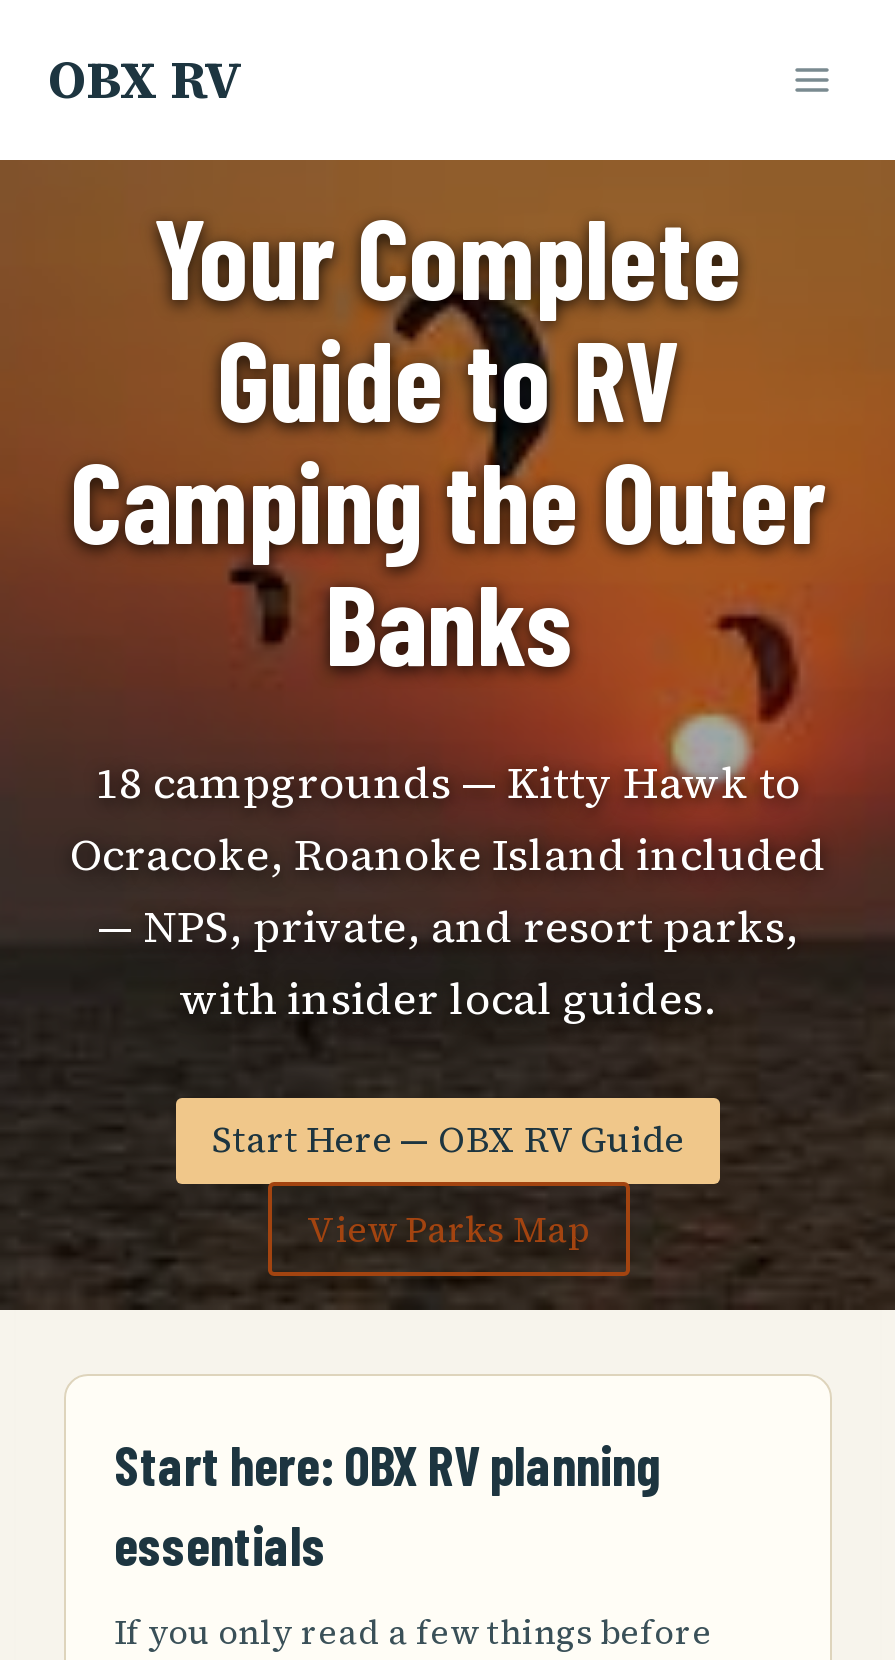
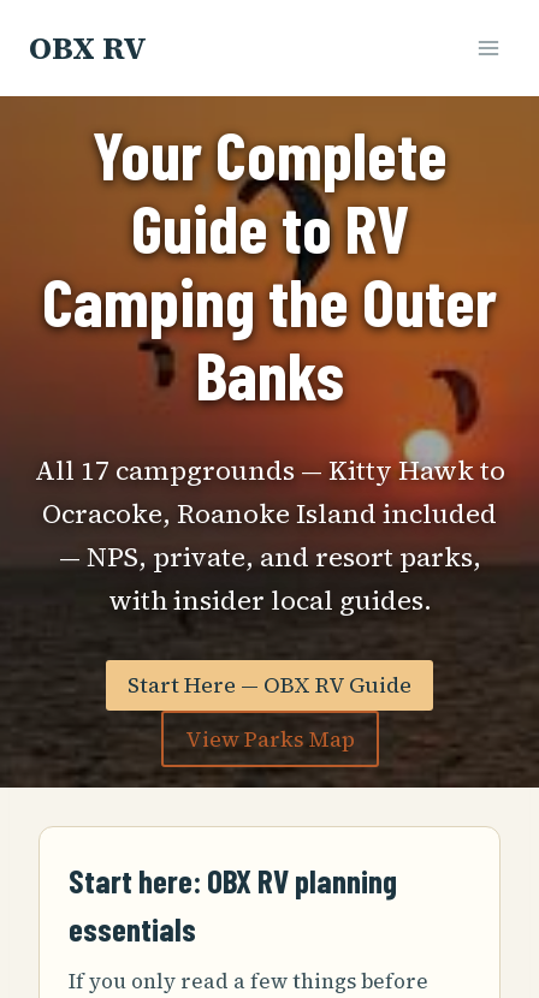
- 18 campgrounds — Kitty Hawk to
+ All 17 campgrounds — Kitty Hawk to
